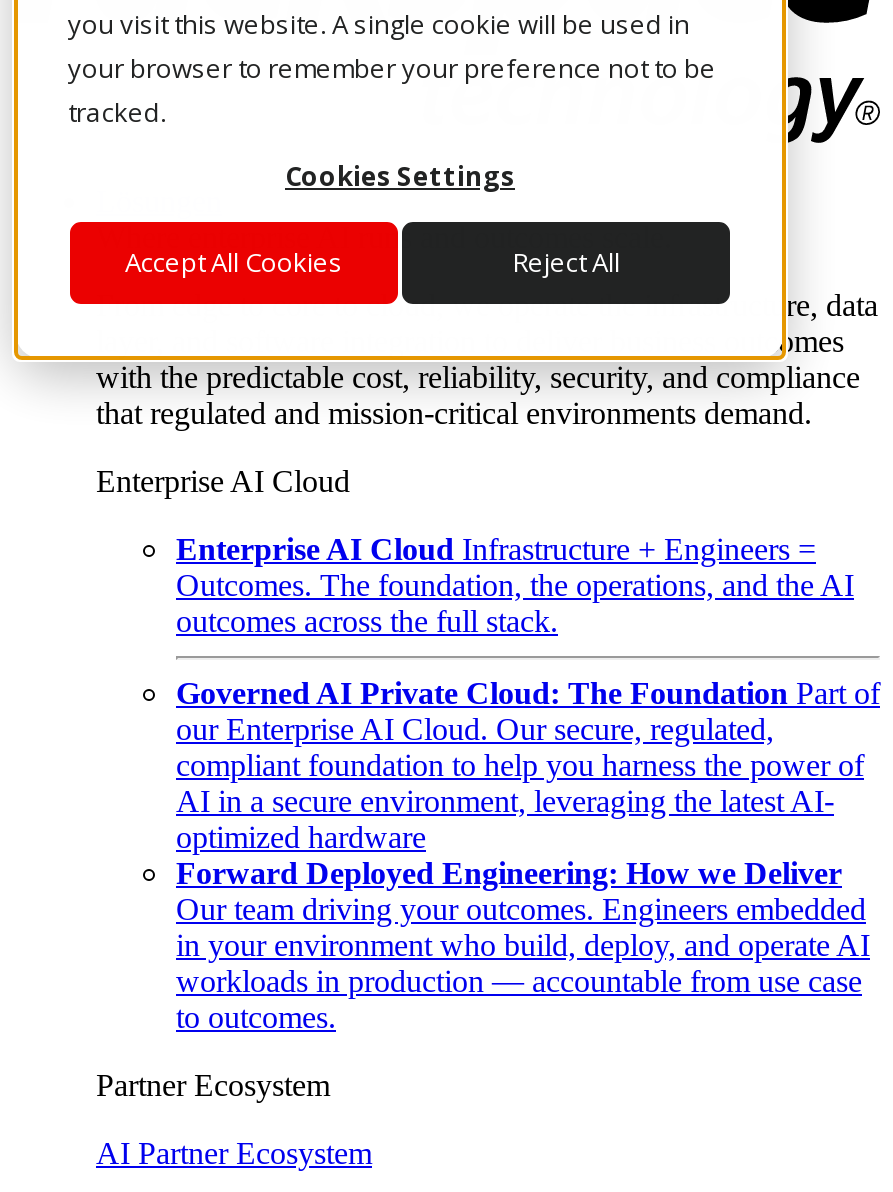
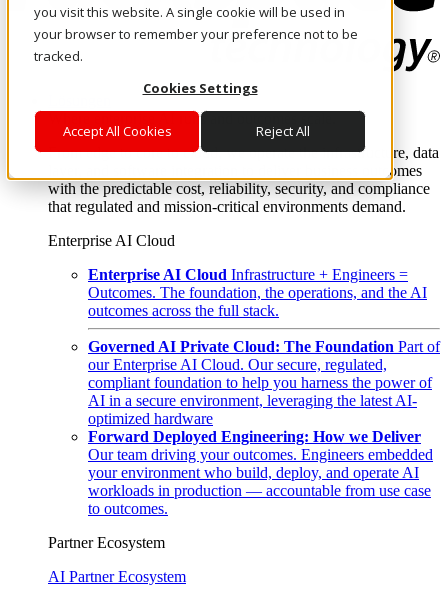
- in your environment who build, deploy, and operate AI
+ your environment who build, deploy, and operate AI
